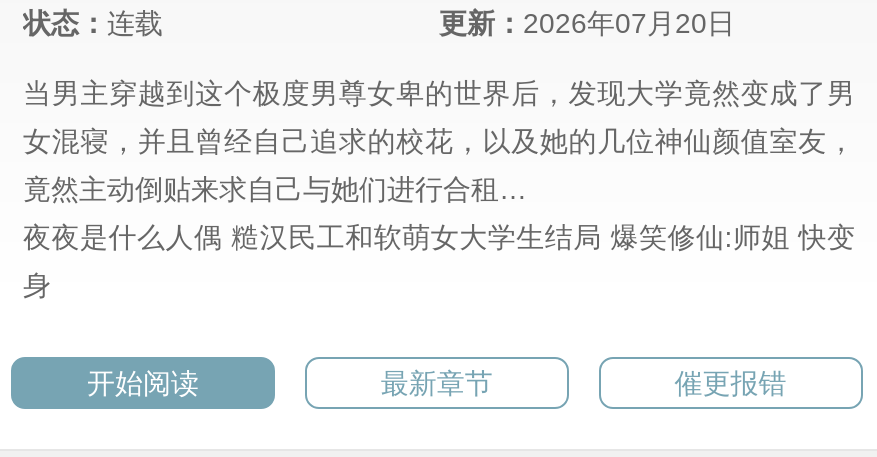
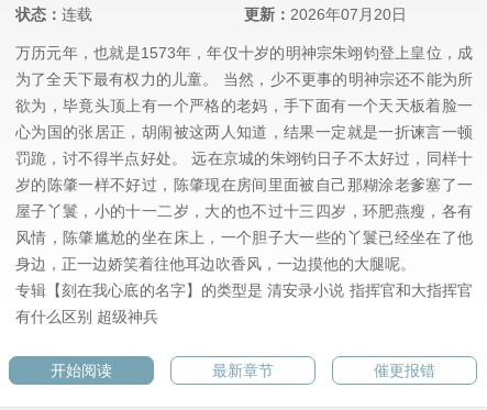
- 当男主穿越到这个极度男尊女卑的世界后，发现大学竟然变成了男
- 女混寝，并且曾经自己追求的校花，以及她的几位神仙颜值室友，
- 竟然主动倒贴来求自己与她们进行合租…
- 夜夜是什么人偶 糙汉民工和软萌女大学生结局 爆笑修仙:师姐 快变
- 身
+ 万历元年，也就是1573年，年仅十岁的明神宗朱翊钧登上皇位，成
+ 为了全天下最有权力的儿童。 当然，少不更事的明神宗还不能为所
+ 欲为，毕竟头顶上有一个严格的老妈，手下面有一个天天板着脸一
+ 心为国的张居正，胡闹被这两人知道，结果一定就是一折谏言一顿
+ 罚跪，讨不得半点好处。 远在京城的朱翊钧日子不太好过，同样十
+ 岁的陈肇一样不好过，陈肇现在房间里面被自己那糊涂老爹塞了一
+ 屋子丫鬟，小的十一二岁，大的也不过十三四岁，环肥燕瘦，各有
+ 风情，陈肇尴尬的坐在床上，一个胆子大一些的丫鬟已经坐在了他
+ 身边，正一边娇笑着往他耳边吹香风，一边摸他的大腿呢。
+ 专辑【刻在我心底的名字】的类型是 清安录小说 指挥官和大指挥官
+ 有什么区别 超级神兵
